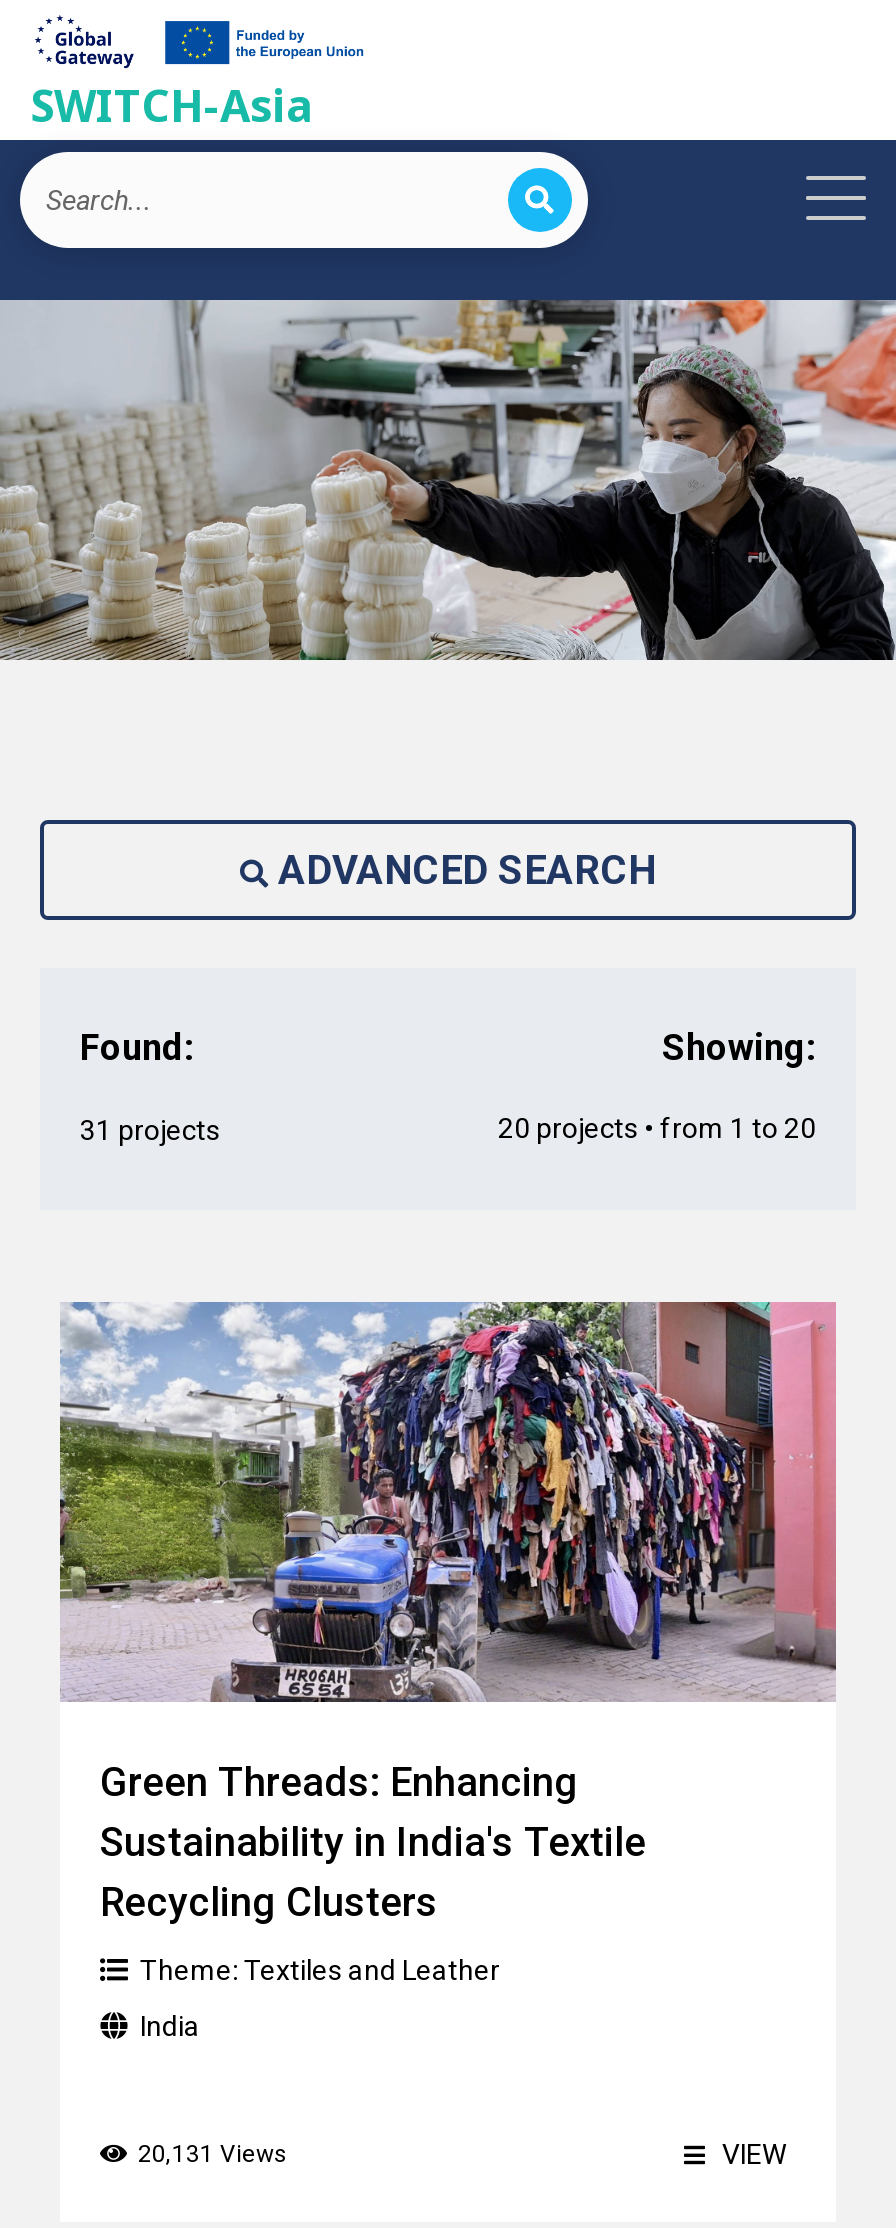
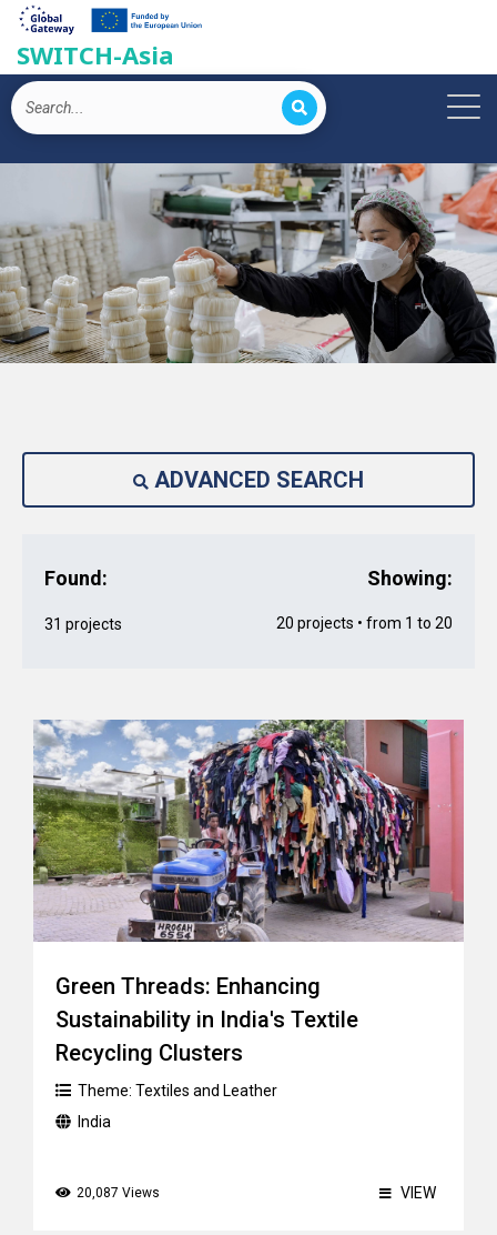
- 20,131 Views
+ 20,087 Views
